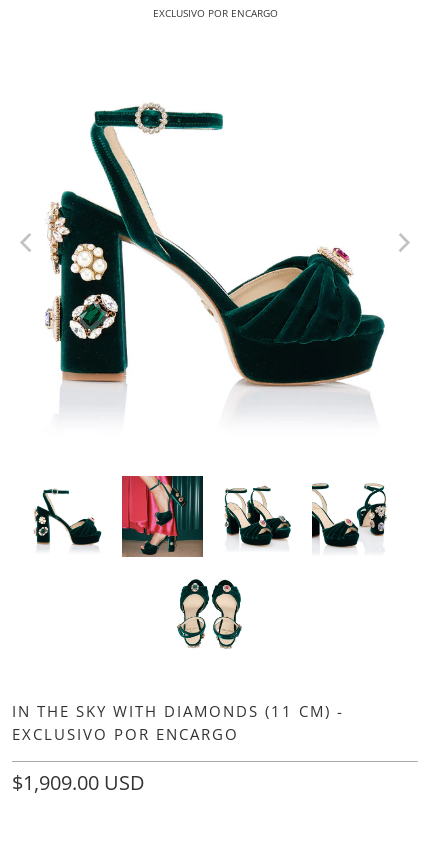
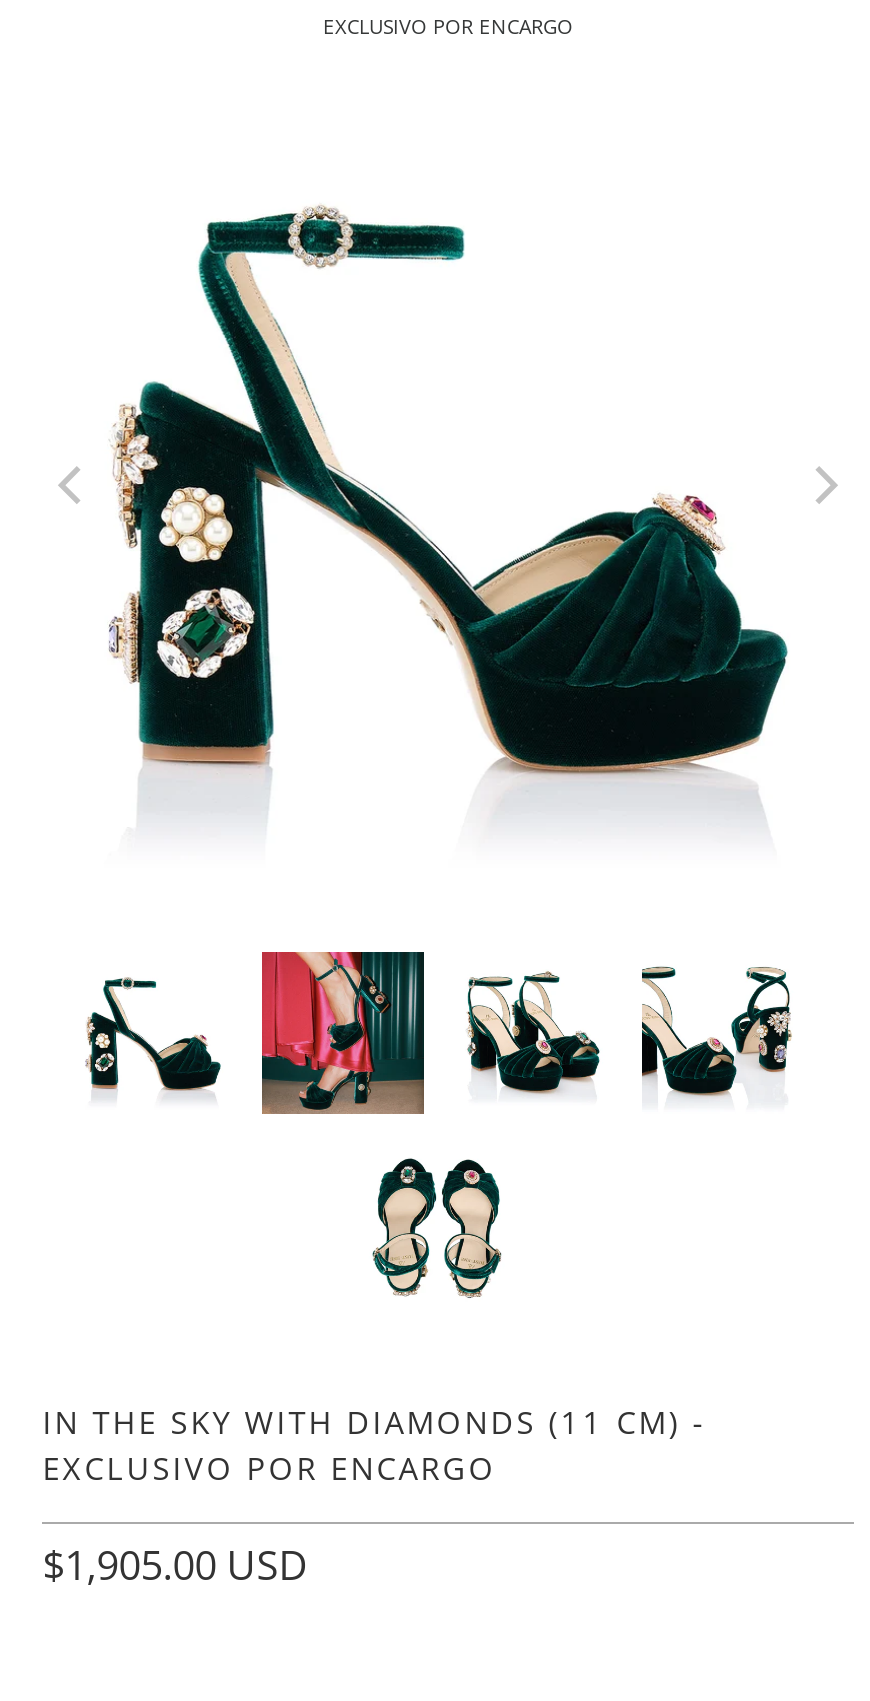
- $1,909.00 USD
+ $1,905.00 USD
